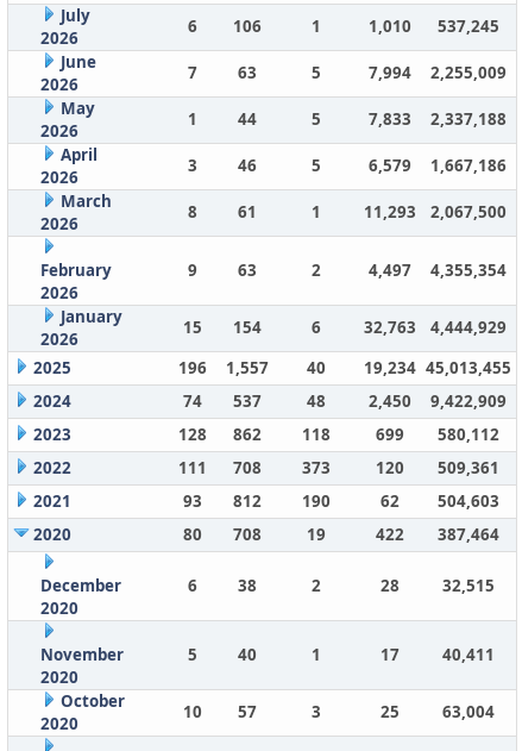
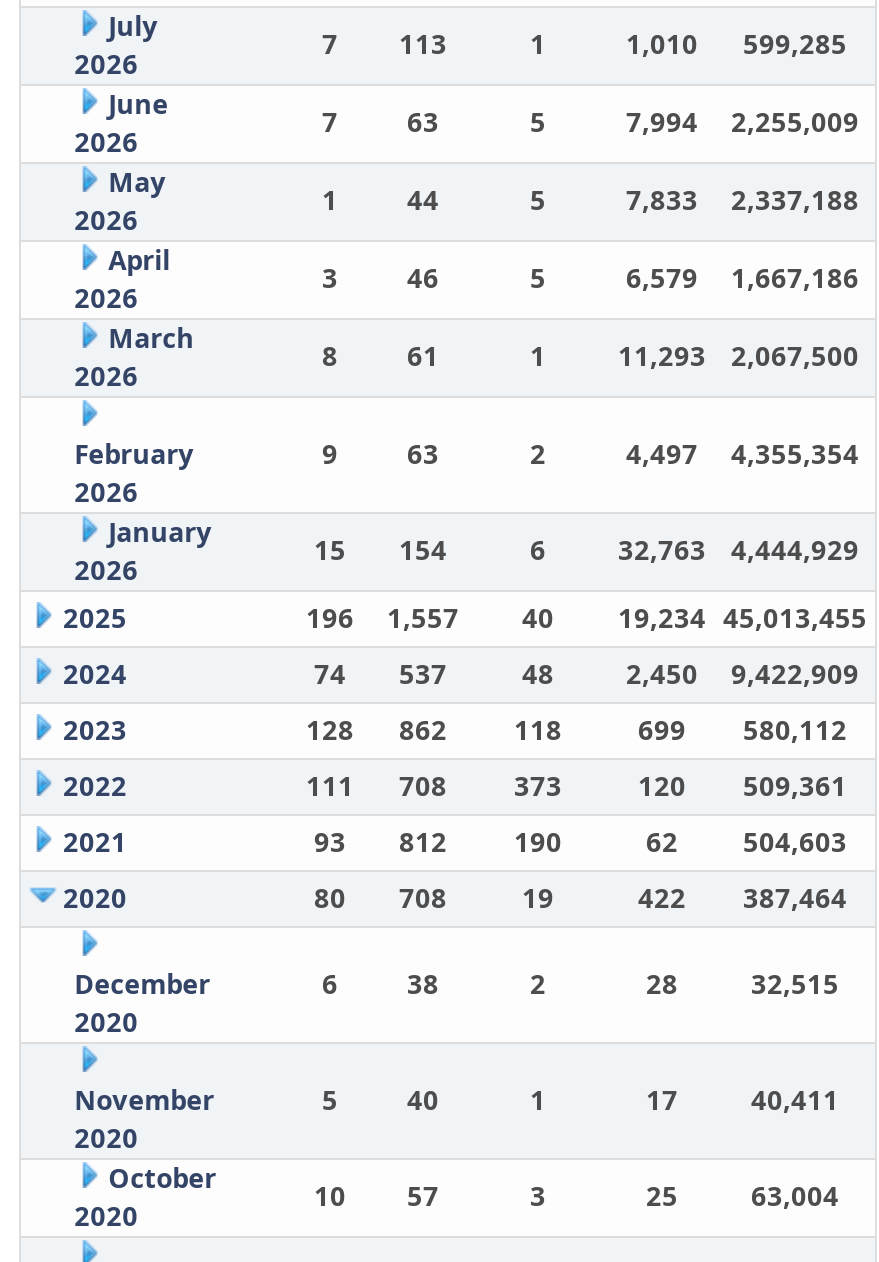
- 6
+ 7

- 106
+ 113

- 1,010 537,245
+ 1,010 599,285
